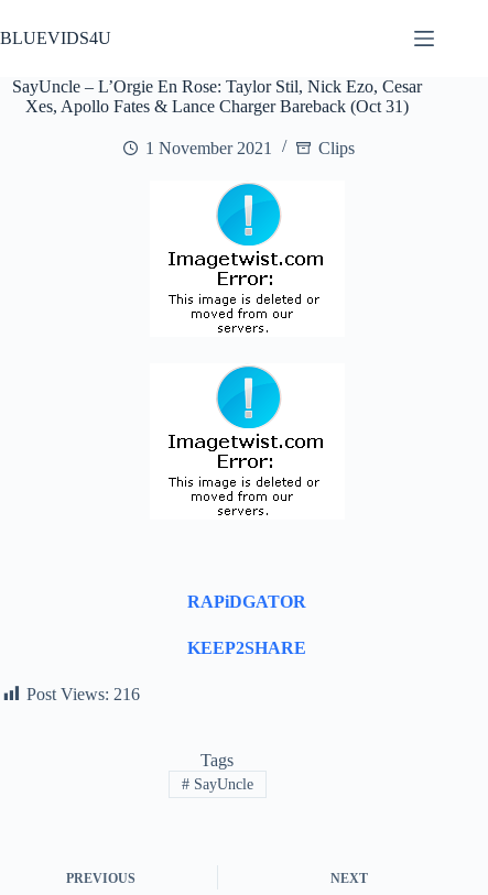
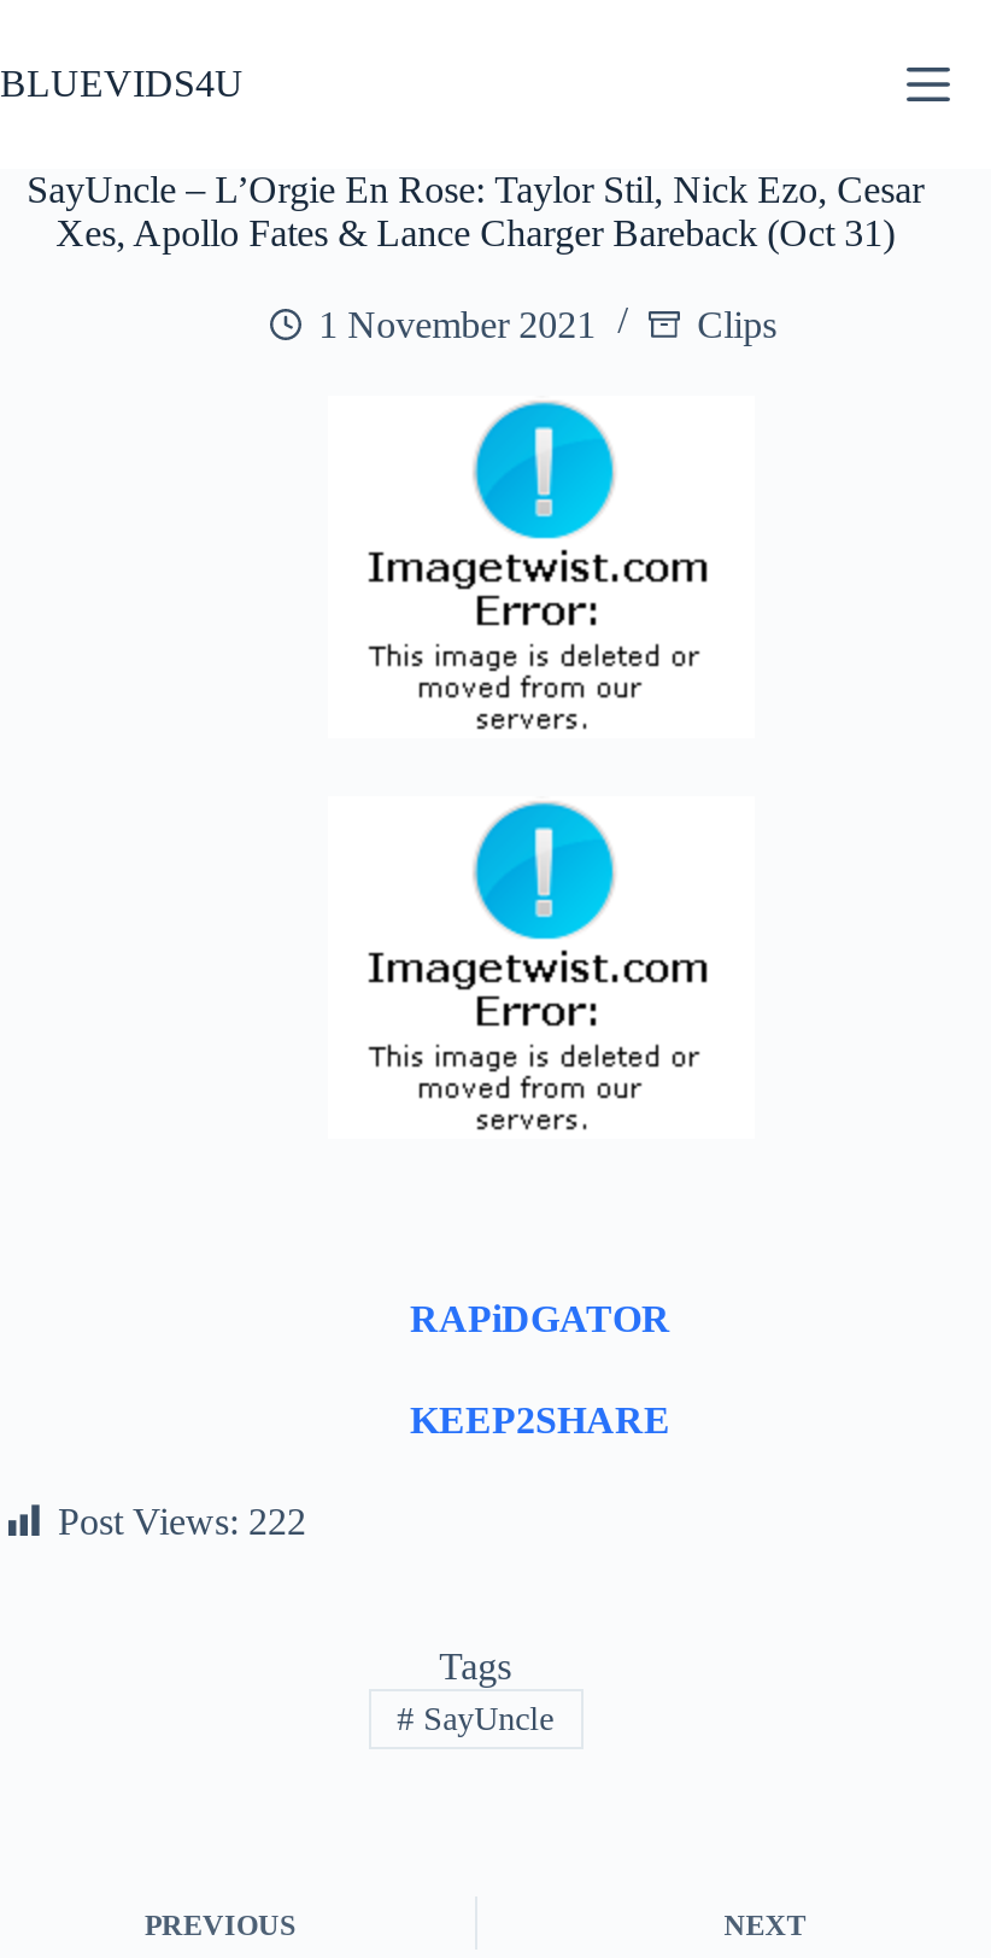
- Post Views: 216
+ Post Views: 222
